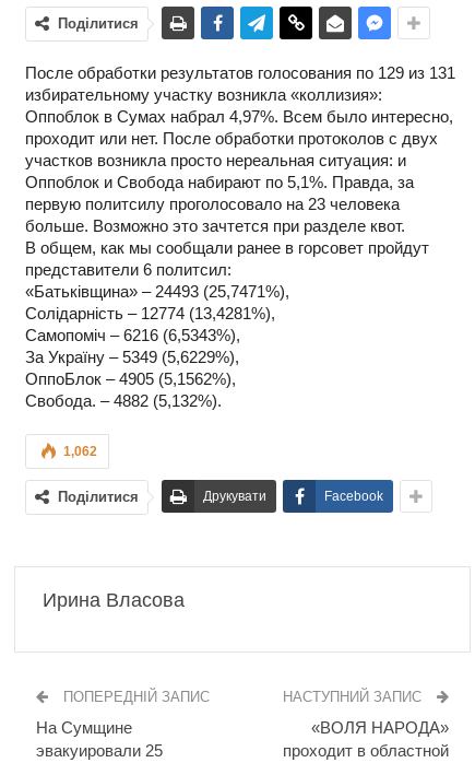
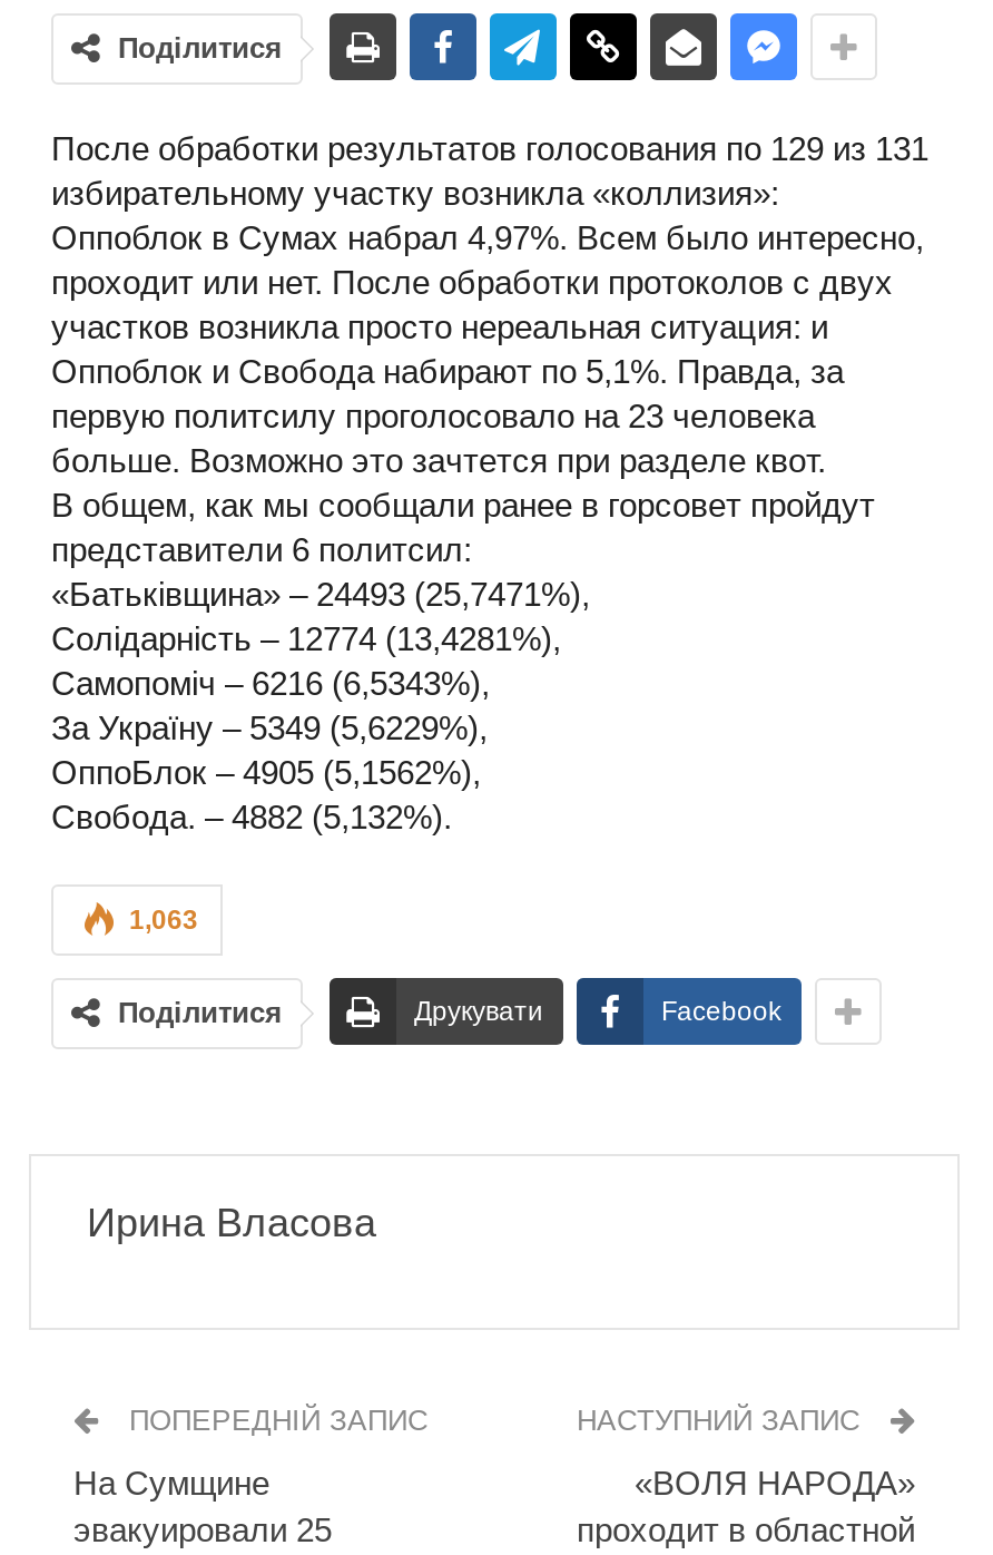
- 1,062
+ 1,063
